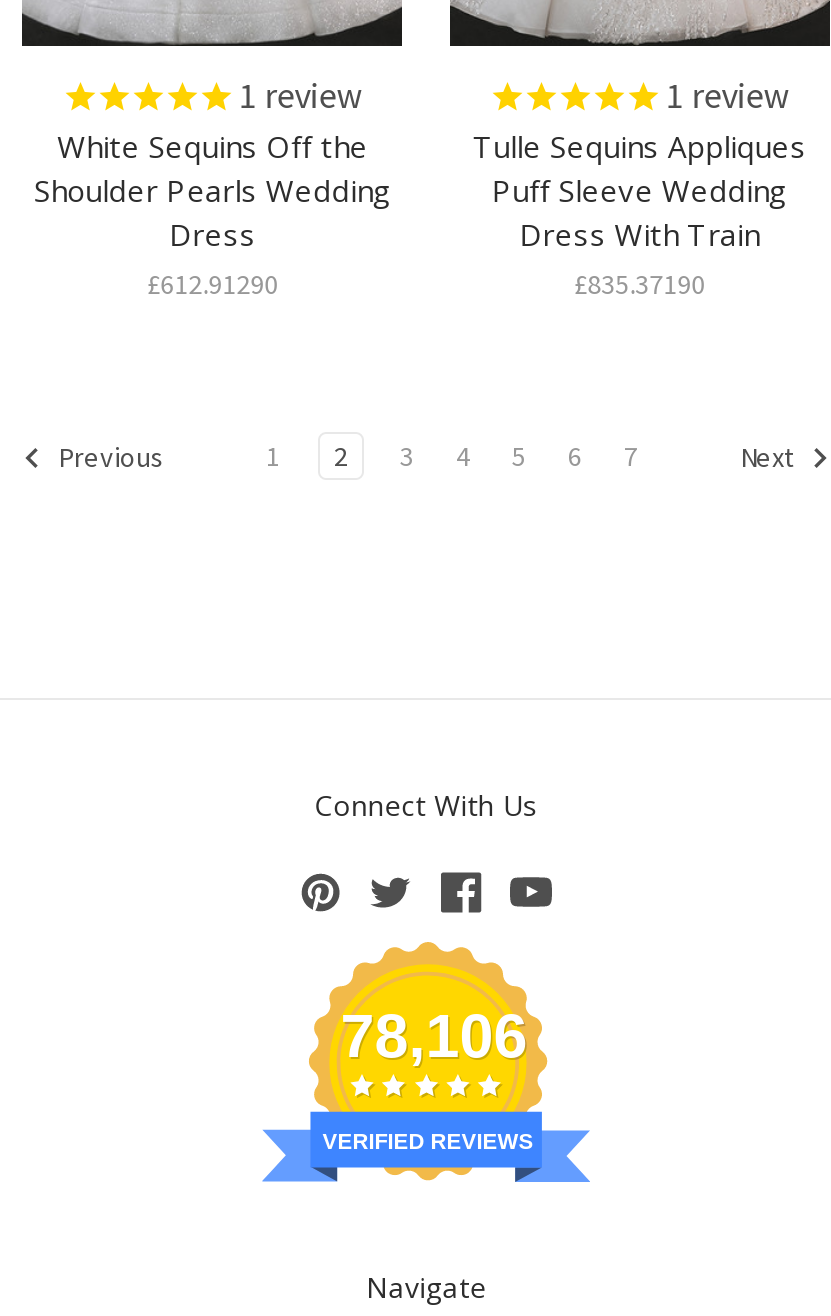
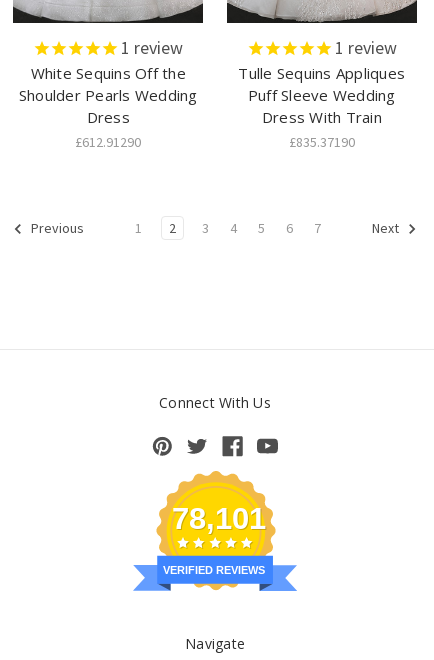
- 78,106
+ 78,101
